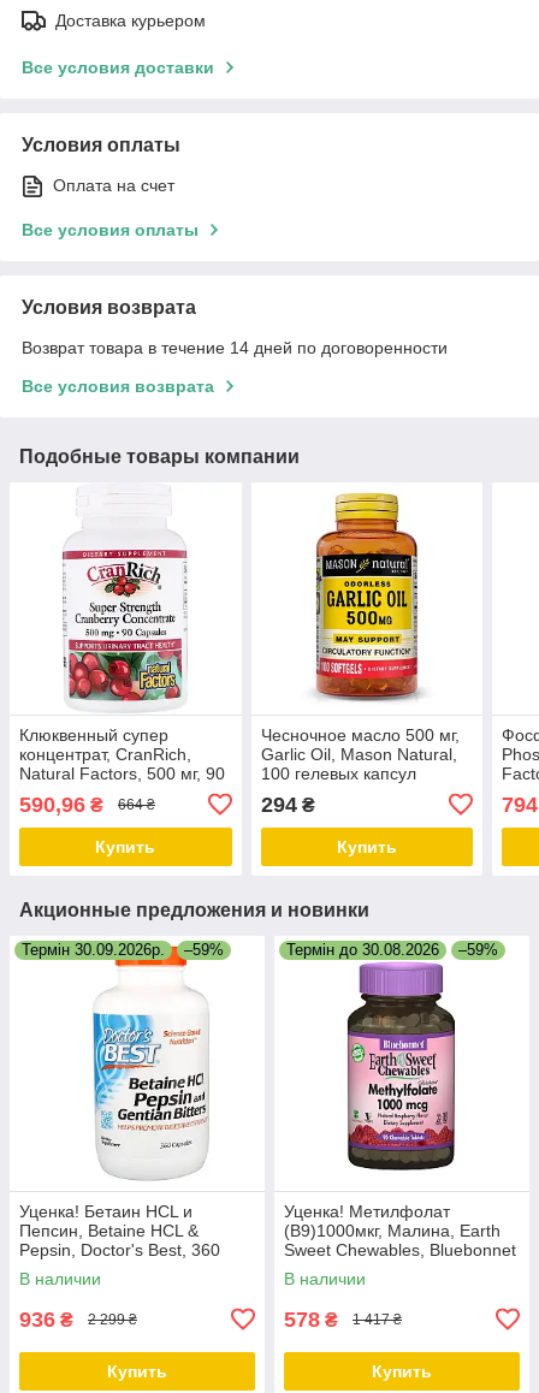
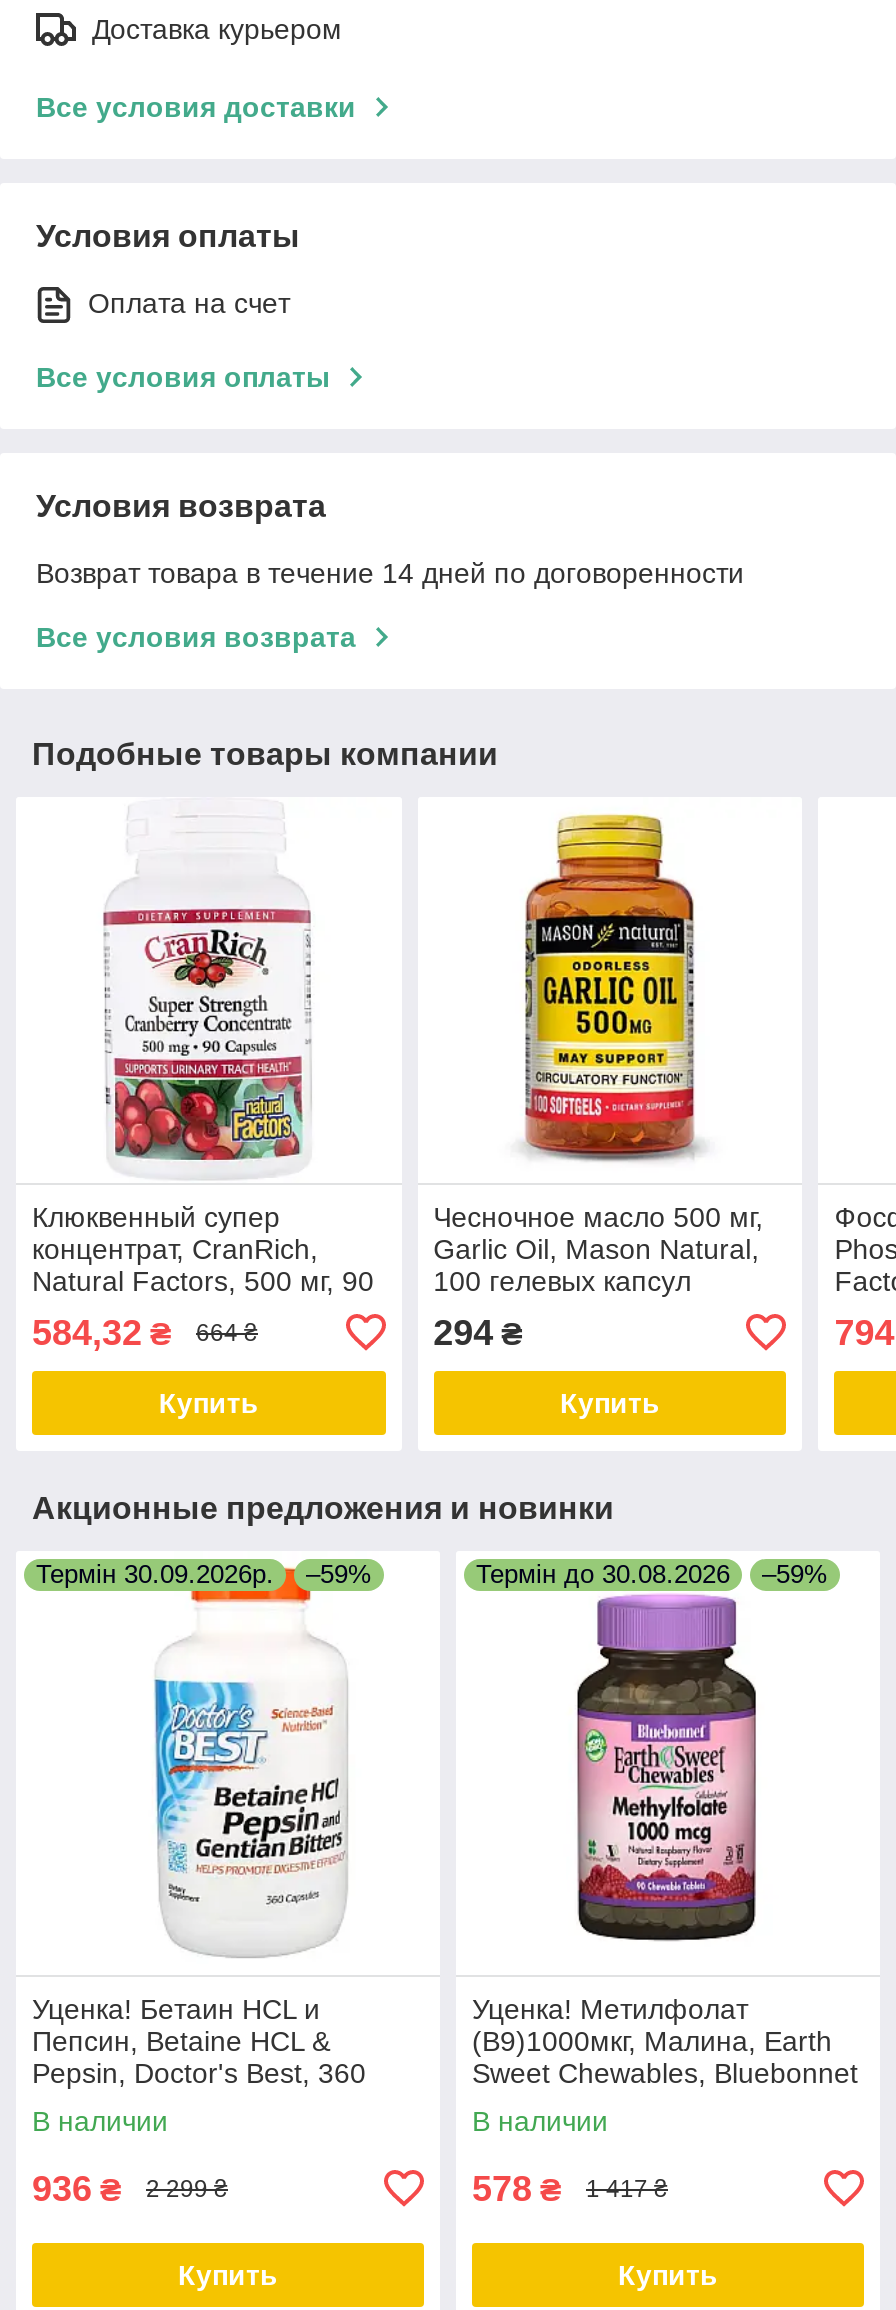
- 590,96 ₴
+ 584,32 ₴
